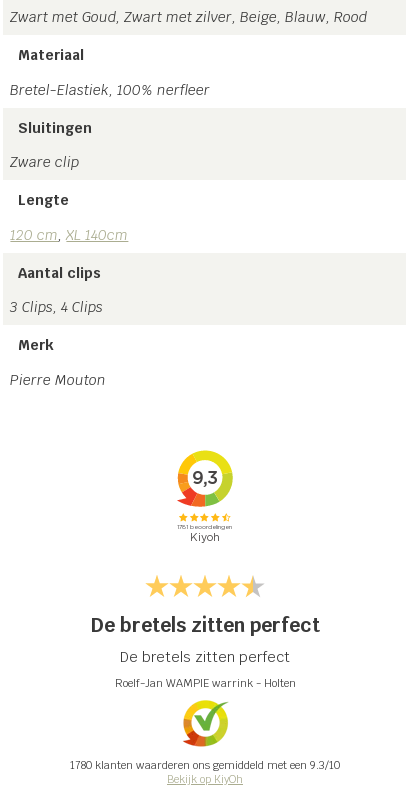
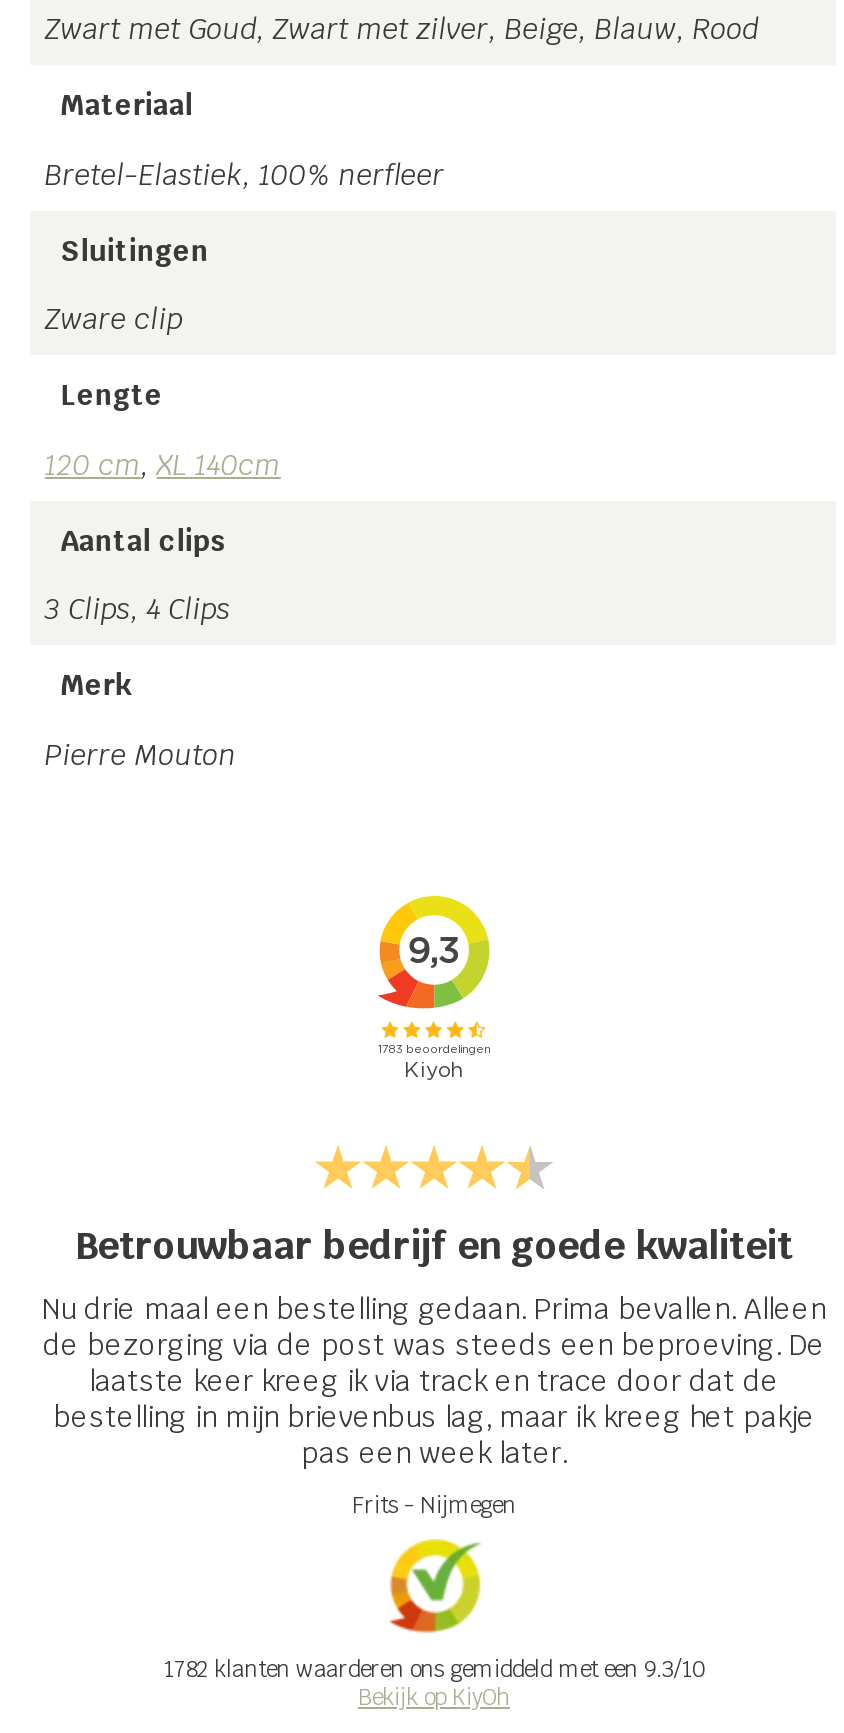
- De bretels zitten perfect
- De bretels zitten perfect
+ Betrouwbaar bedrijf en goede kwaliteit
+ Nu drie maal een bestelling gedaan. Prima bevallen. Alleen
+ de bezorging via de post was steeds een beproeving. De
+ laatste keer kreeg ik via track en trace door dat de
+ bestelling in mijn brievenbus lag, maar ik kreeg het pakje
+ pas een week later.

- Roelf-Jan WAMPIE warrink - Holten
+ Frits - Nijmegen

- 1780 klanten waarderen ons gemiddeld met een 9.3/ 10
+ 1782 klanten waarderen ons gemiddeld met een 9.3/ 10
